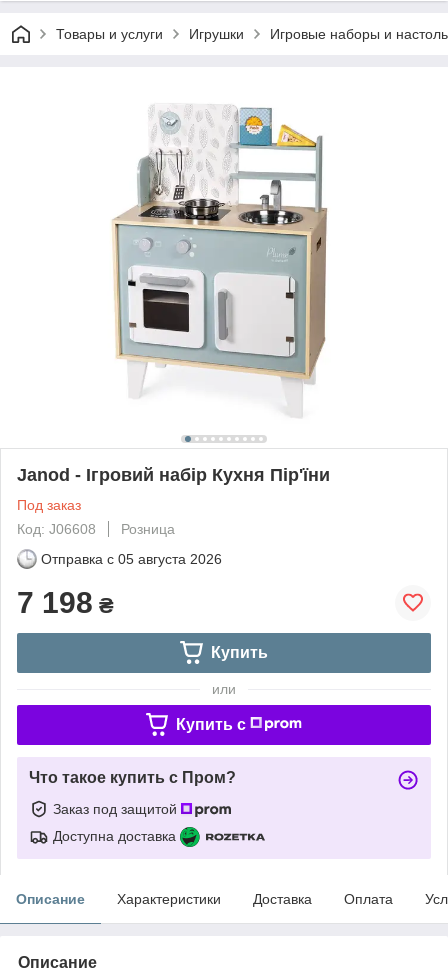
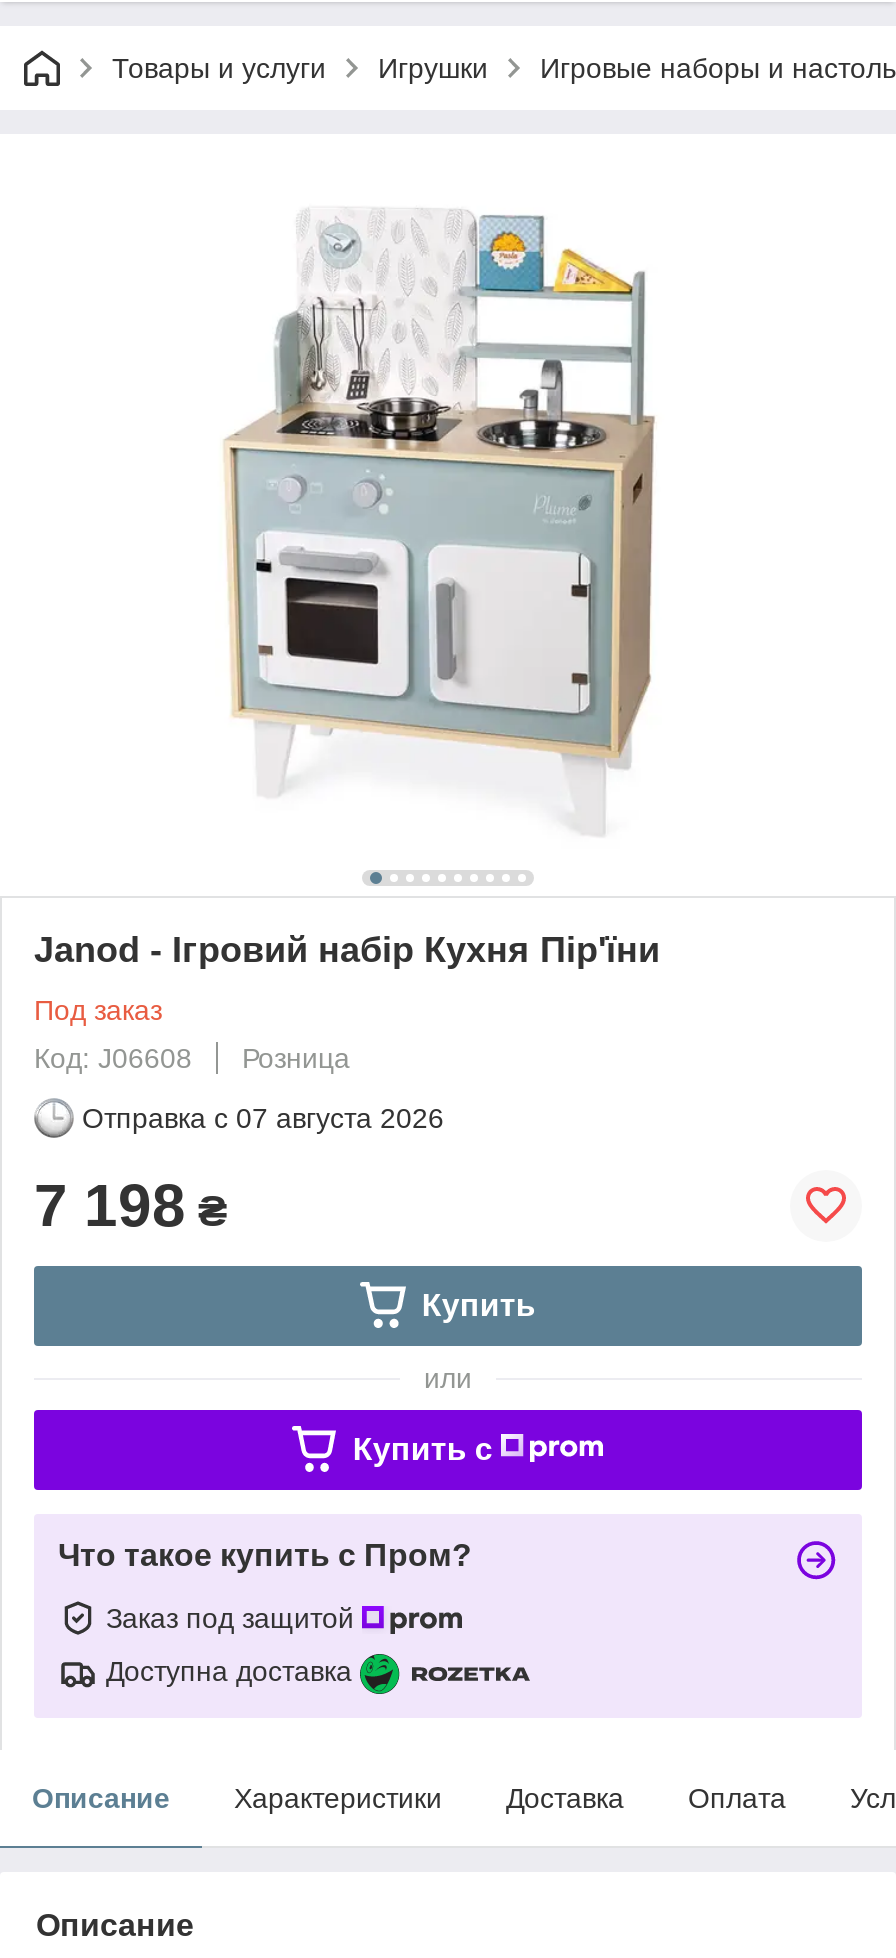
- Отправка с 05 августа 2026
+ Отправка с 07 августа 2026
